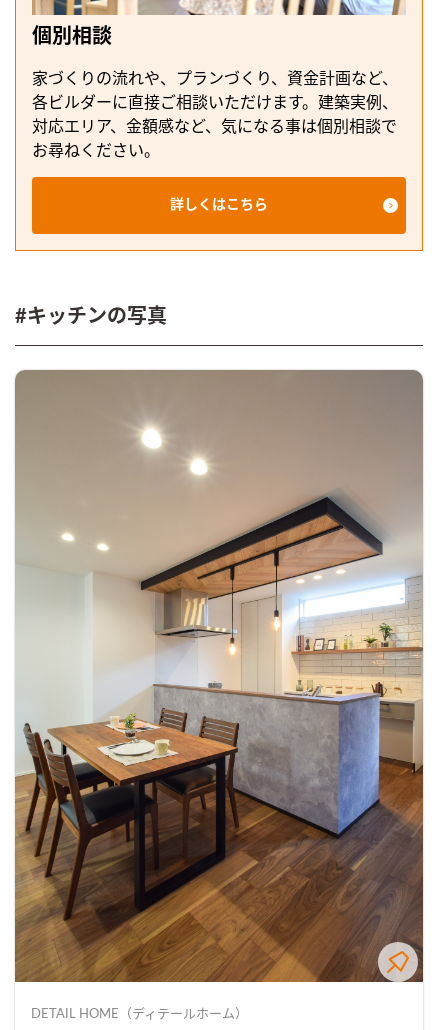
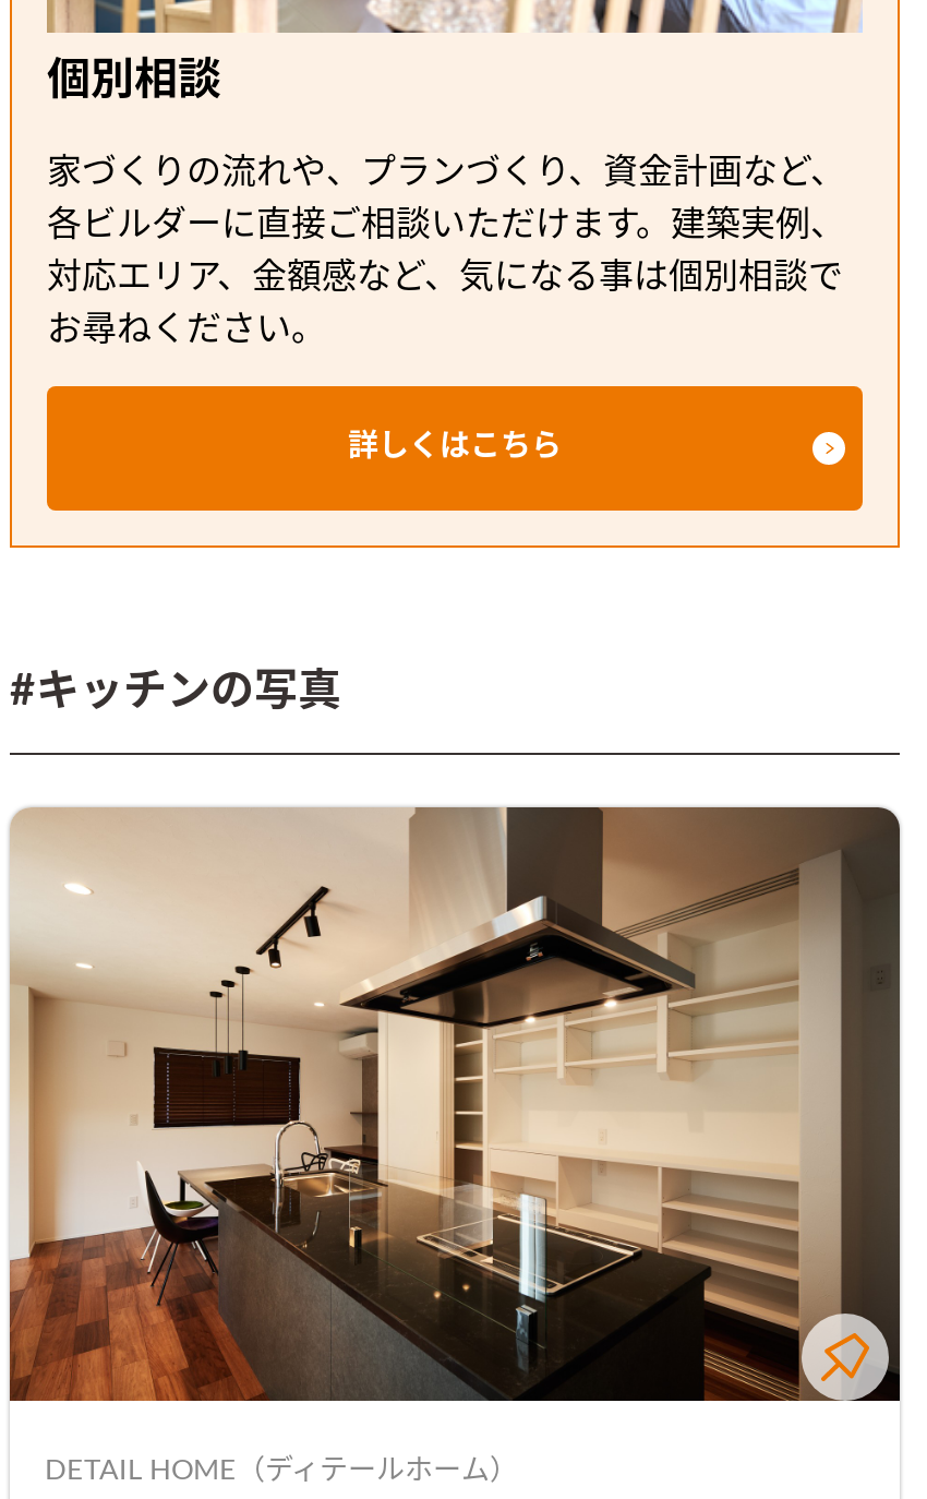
- [image]
+ [image]
